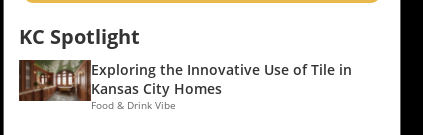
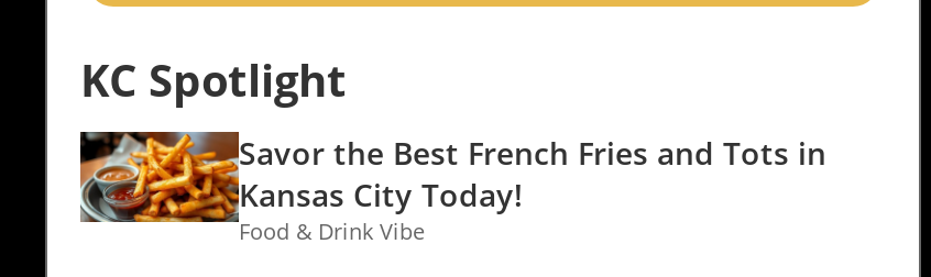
- [image]
- Exploring the Innovative Use of Tile in
- Kansas City Homes
+ [image]
+ Savor the Best French Fries and Tots in
+ Kansas City Today!
